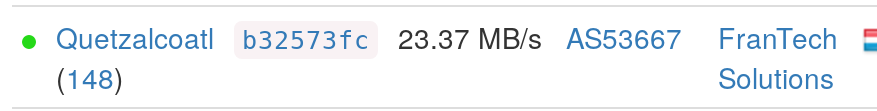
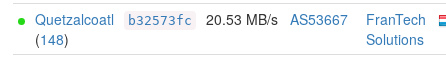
- Quetzalcoatl b32573fc 23.37 MB/s AS53667 FranTech
+ Quetzalcoatl b32573fc 20.53 MB/s AS53667 FranTech
